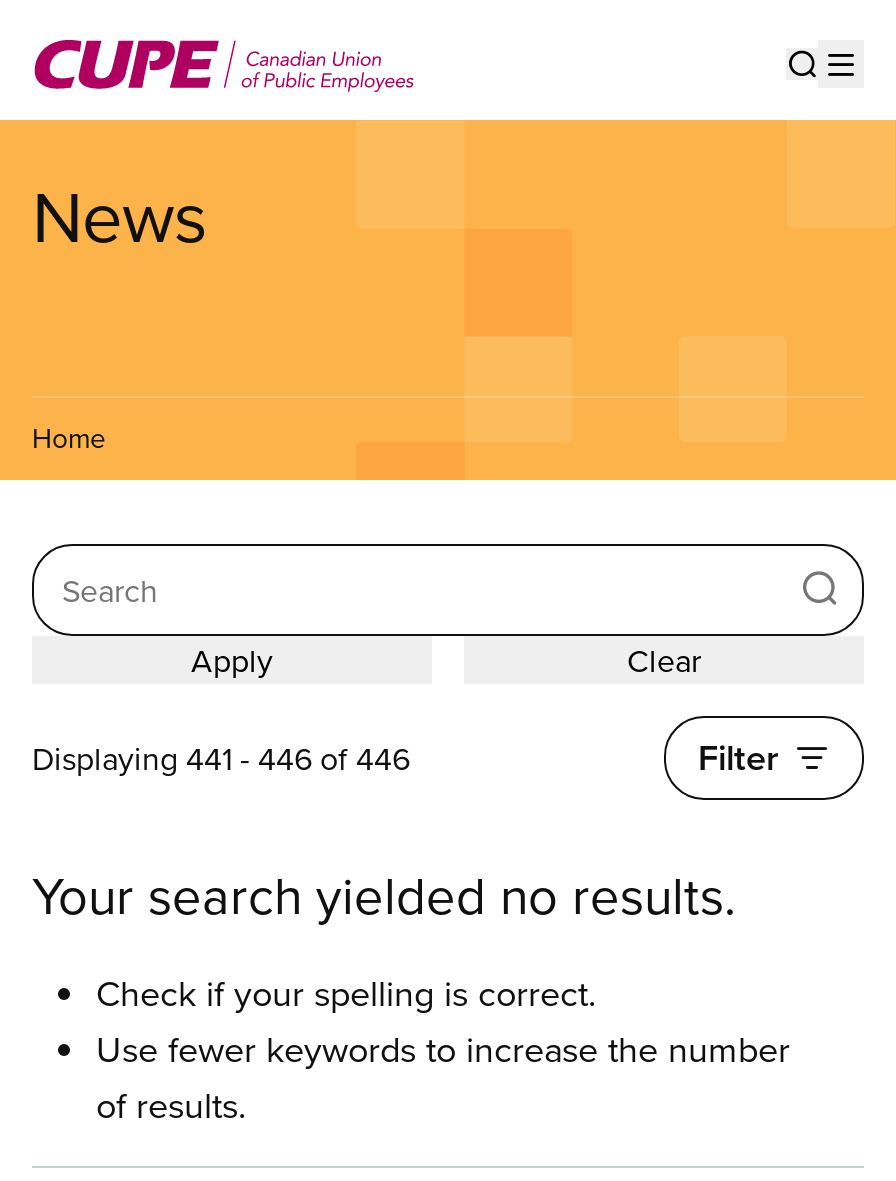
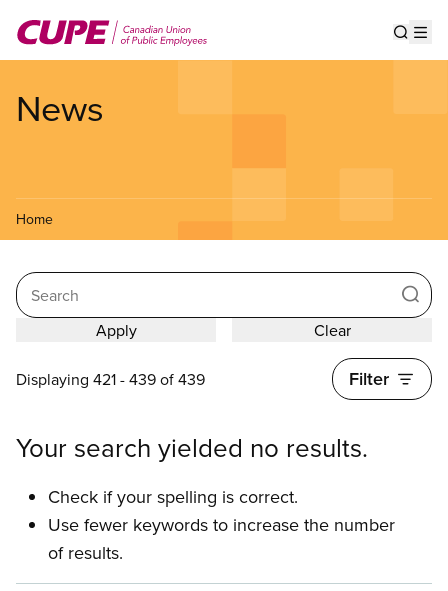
- Displaying 441 - 446 of 446
+ Displaying 421 - 439 of 439
